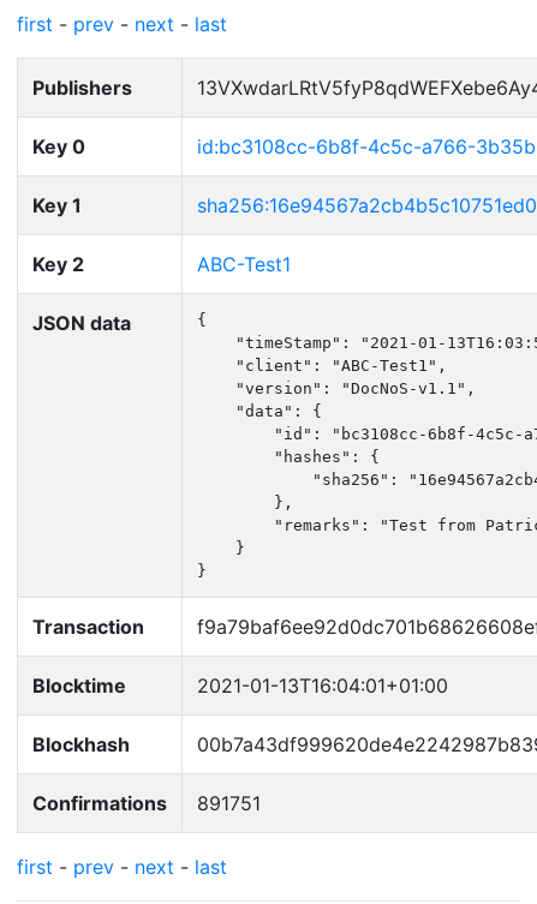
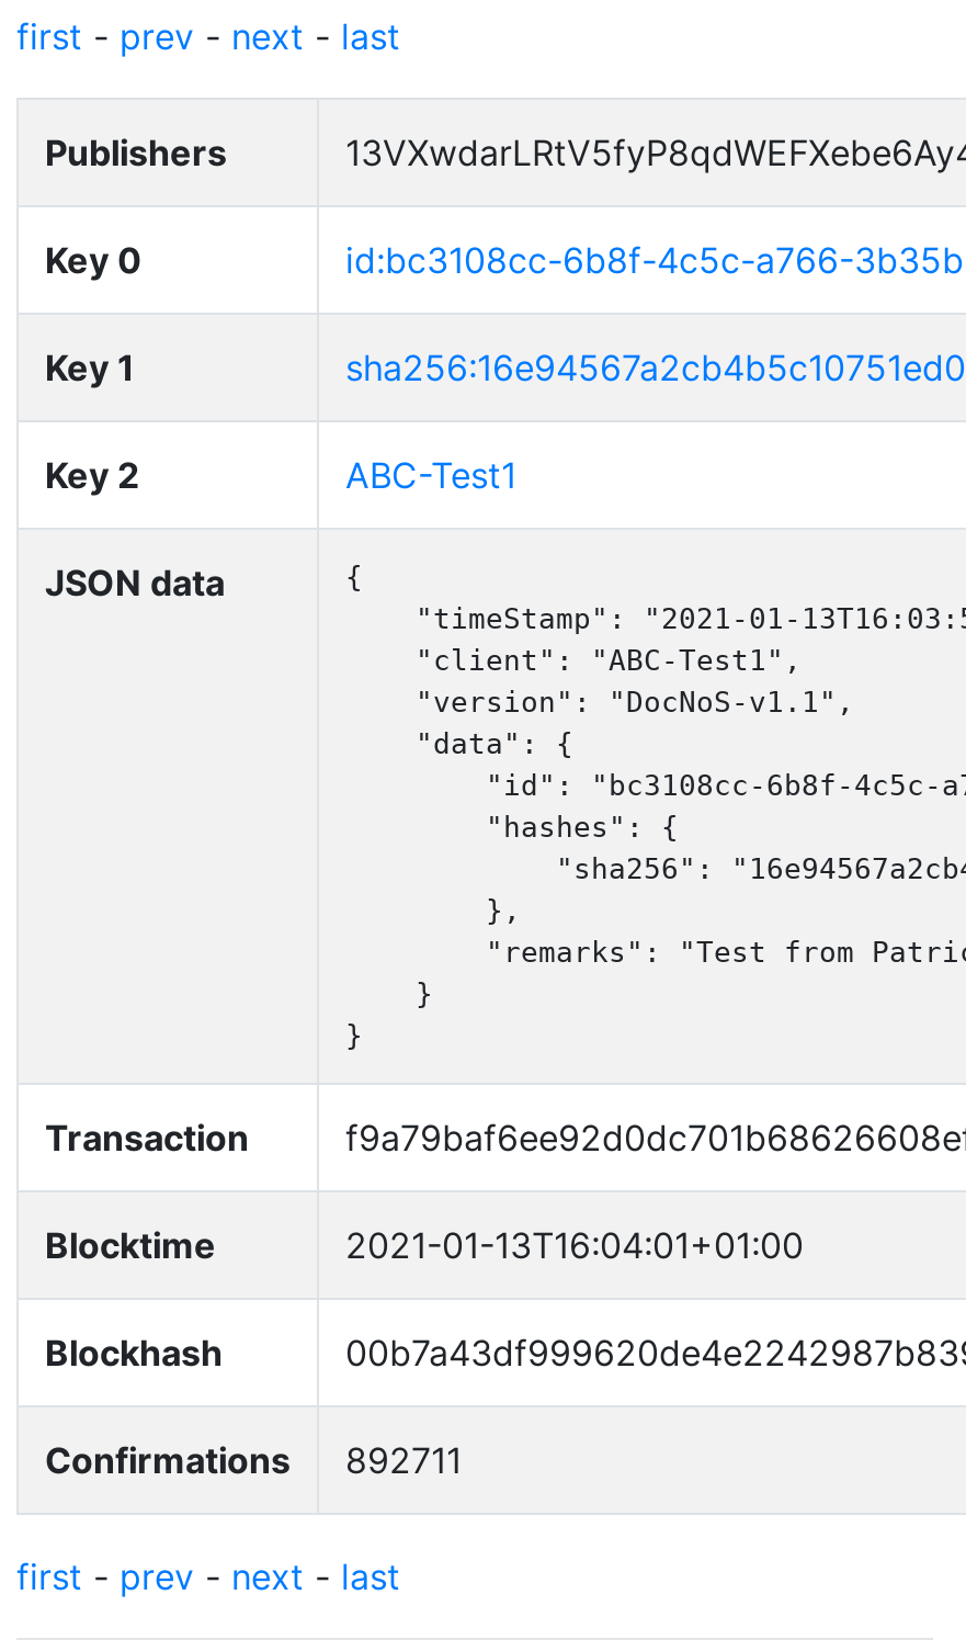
- Confirmations 891751
+ Confirmations 892711
